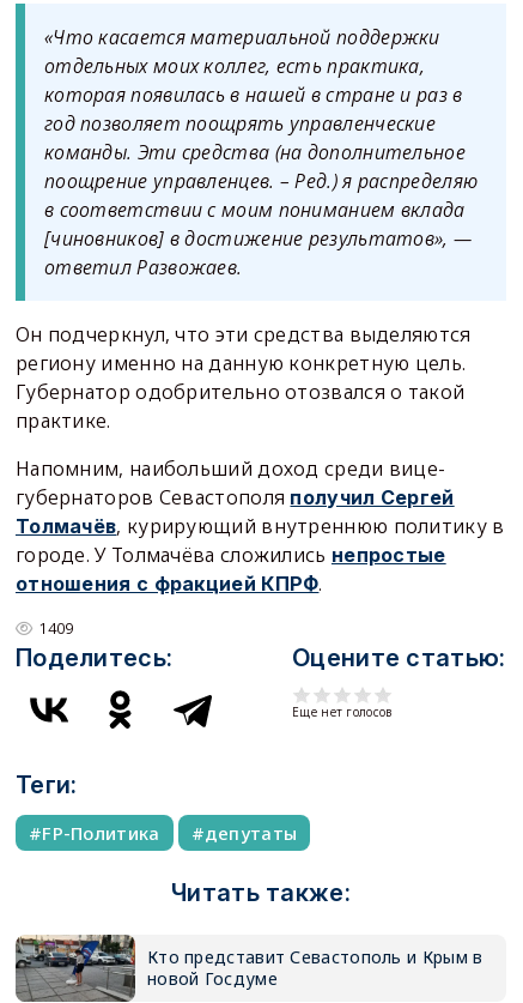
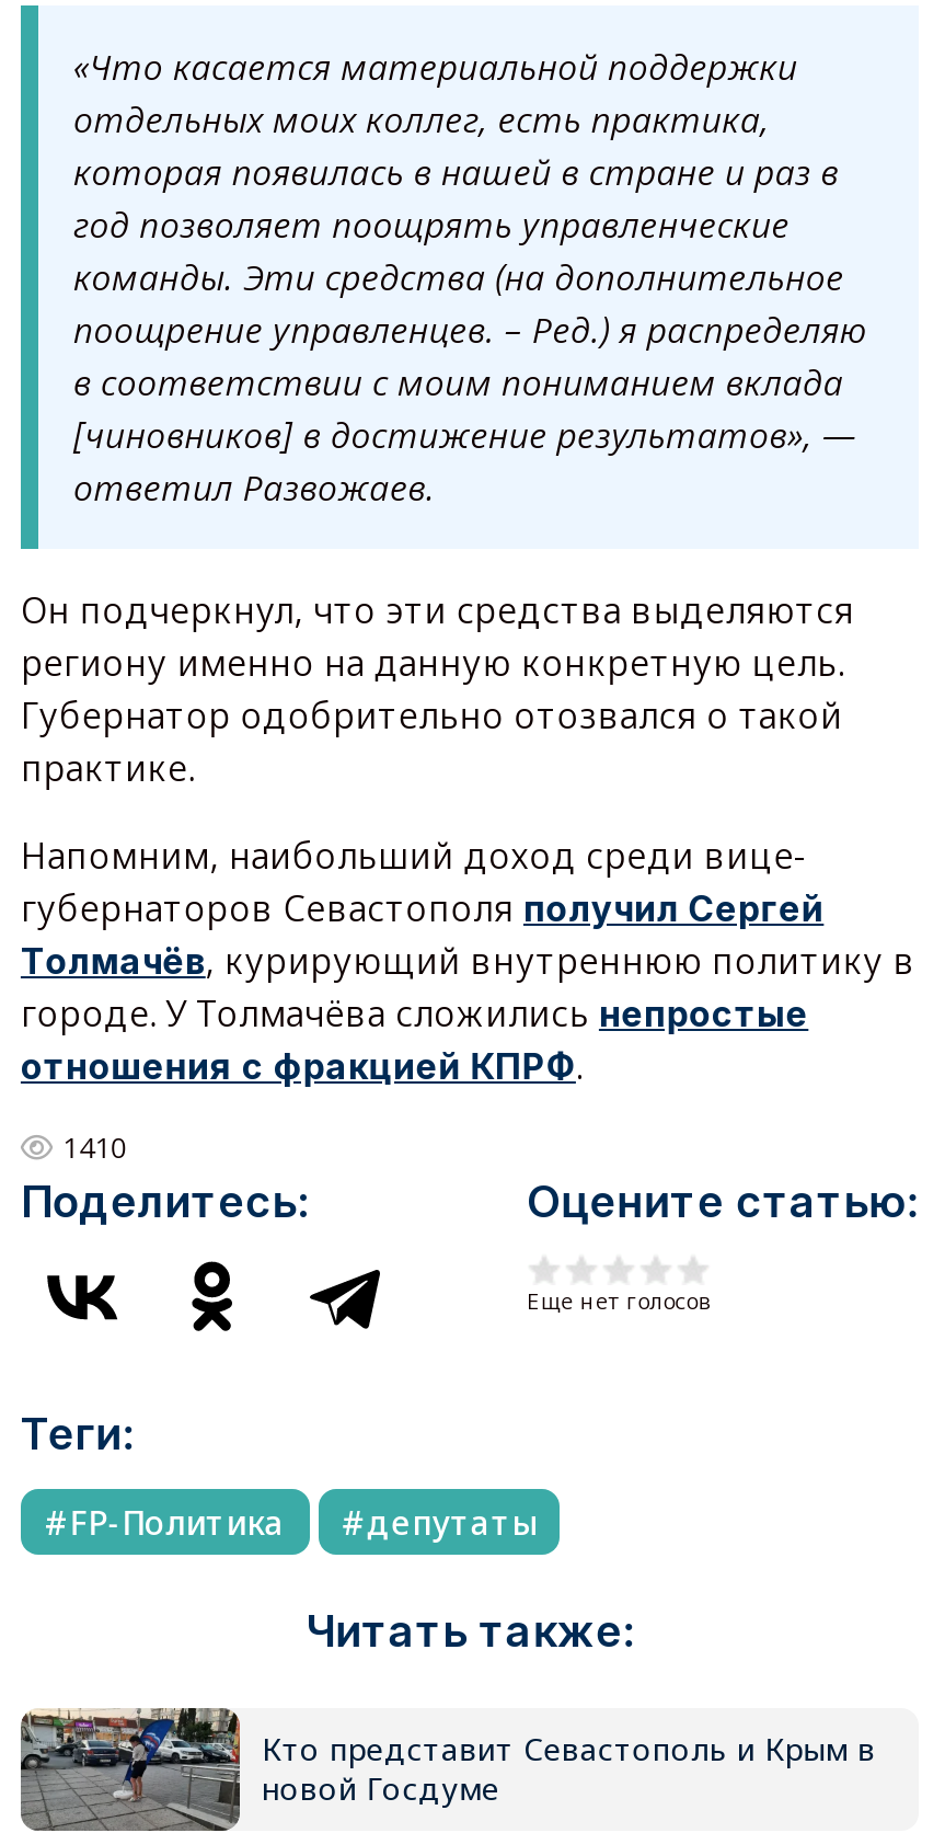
- 1409
+ 1410
